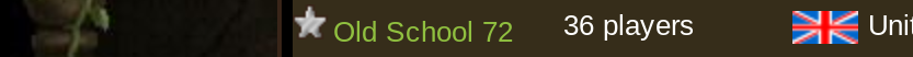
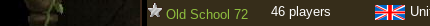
- Old School 72 36 players
+ Old School 72 46 players
